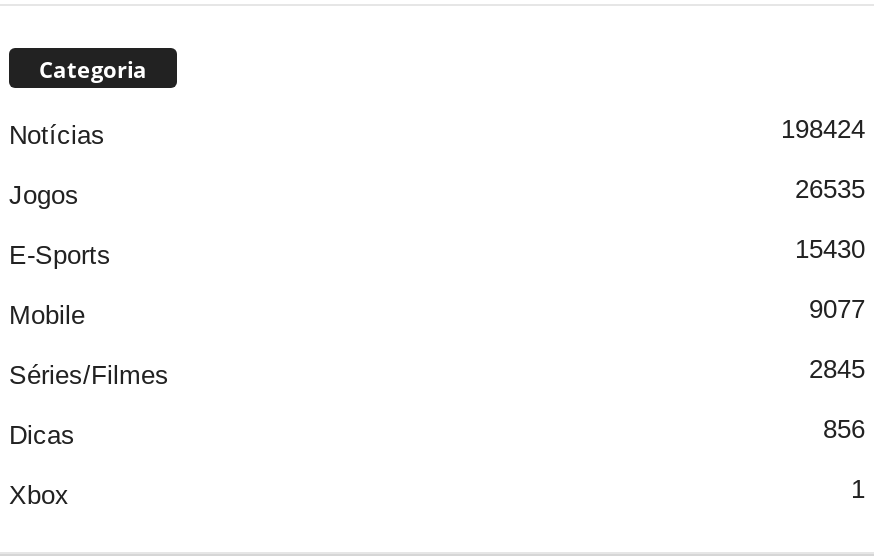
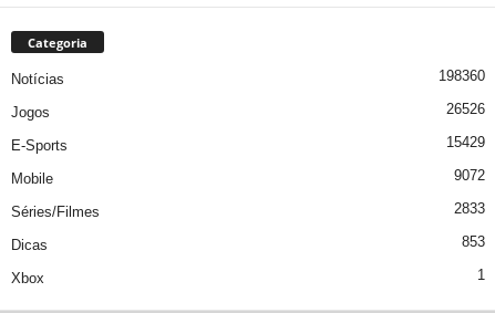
- 198424
+ 198360

- 26535
+ 26526

- 15430
+ 15429

- 9077
+ 9072

- 2845
+ 2833

- 856
+ 853
